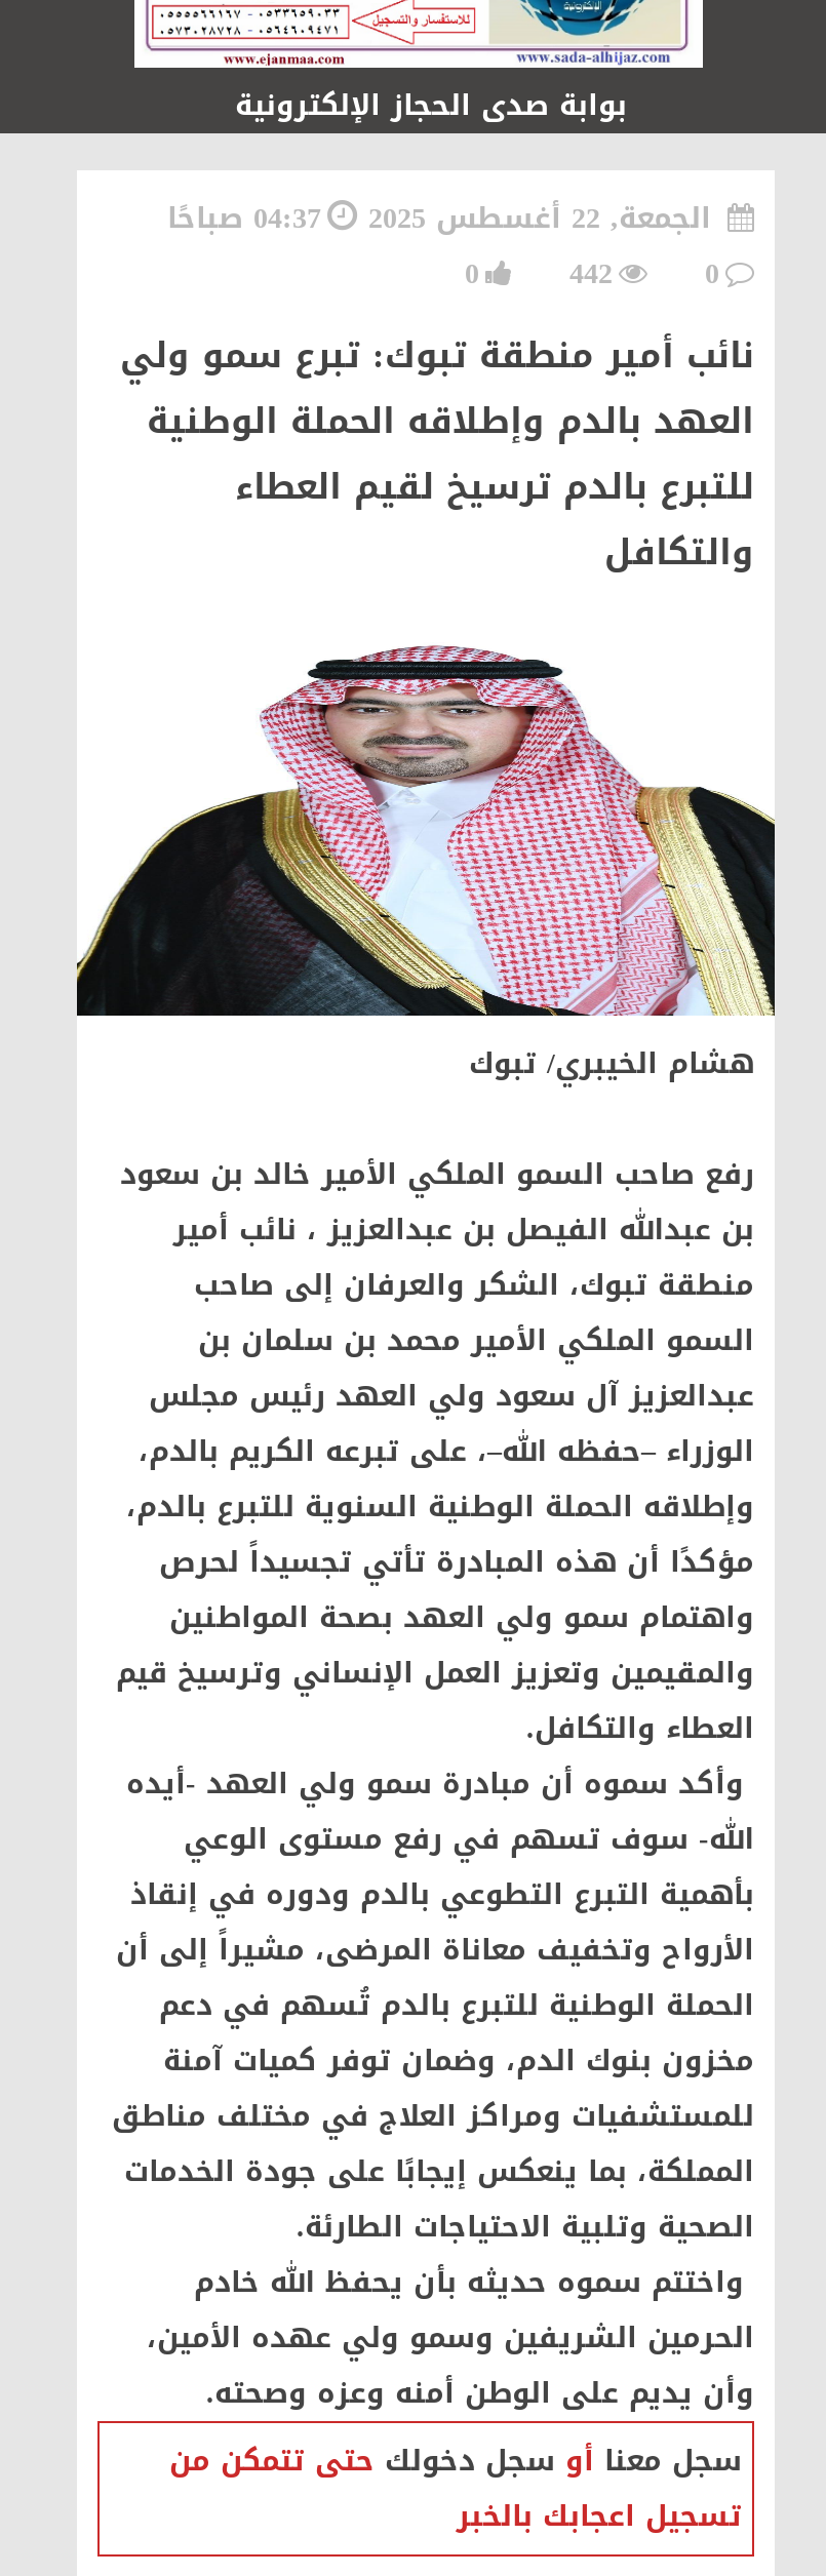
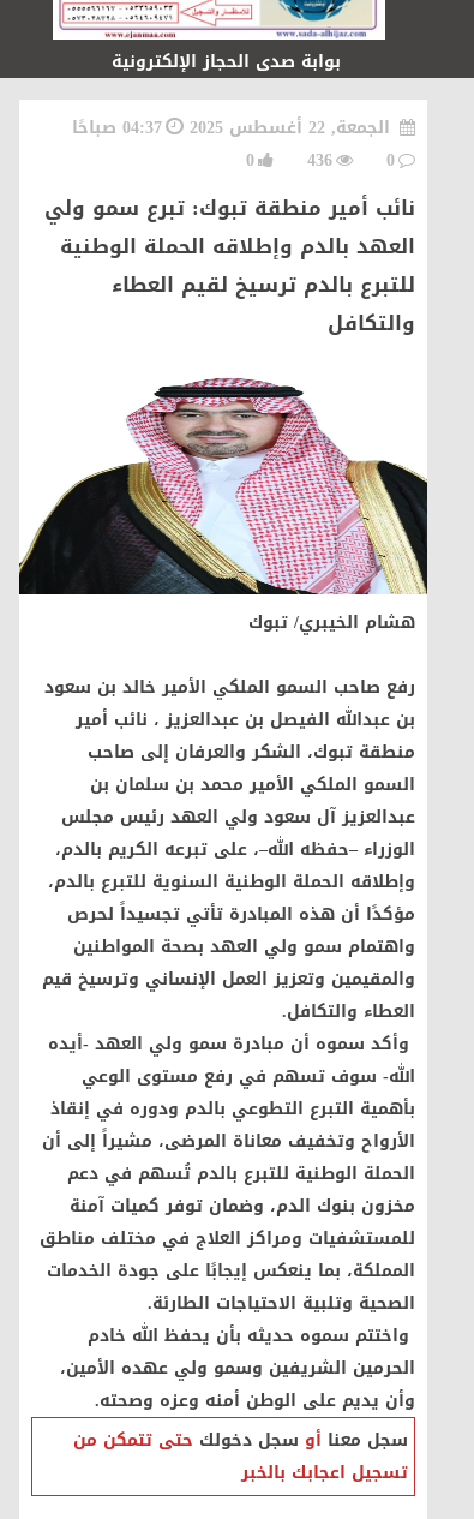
- 0 442 0
+ 0 436 0
